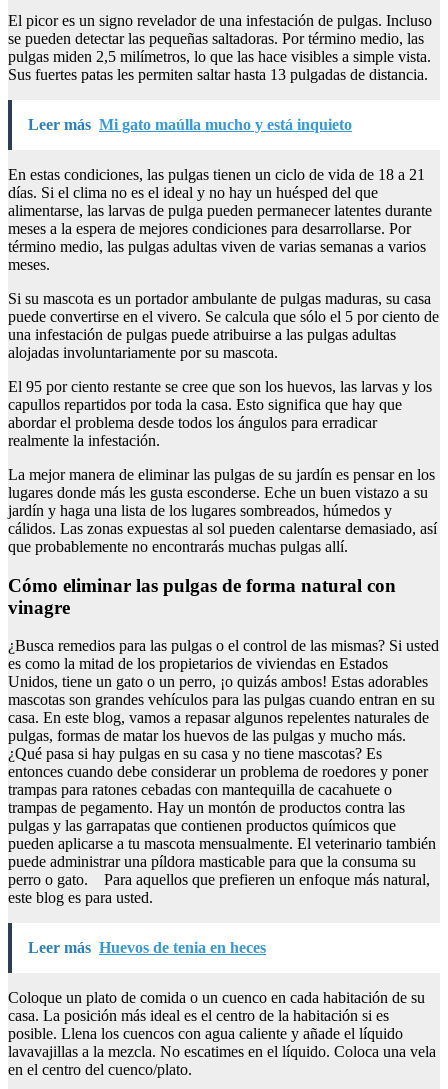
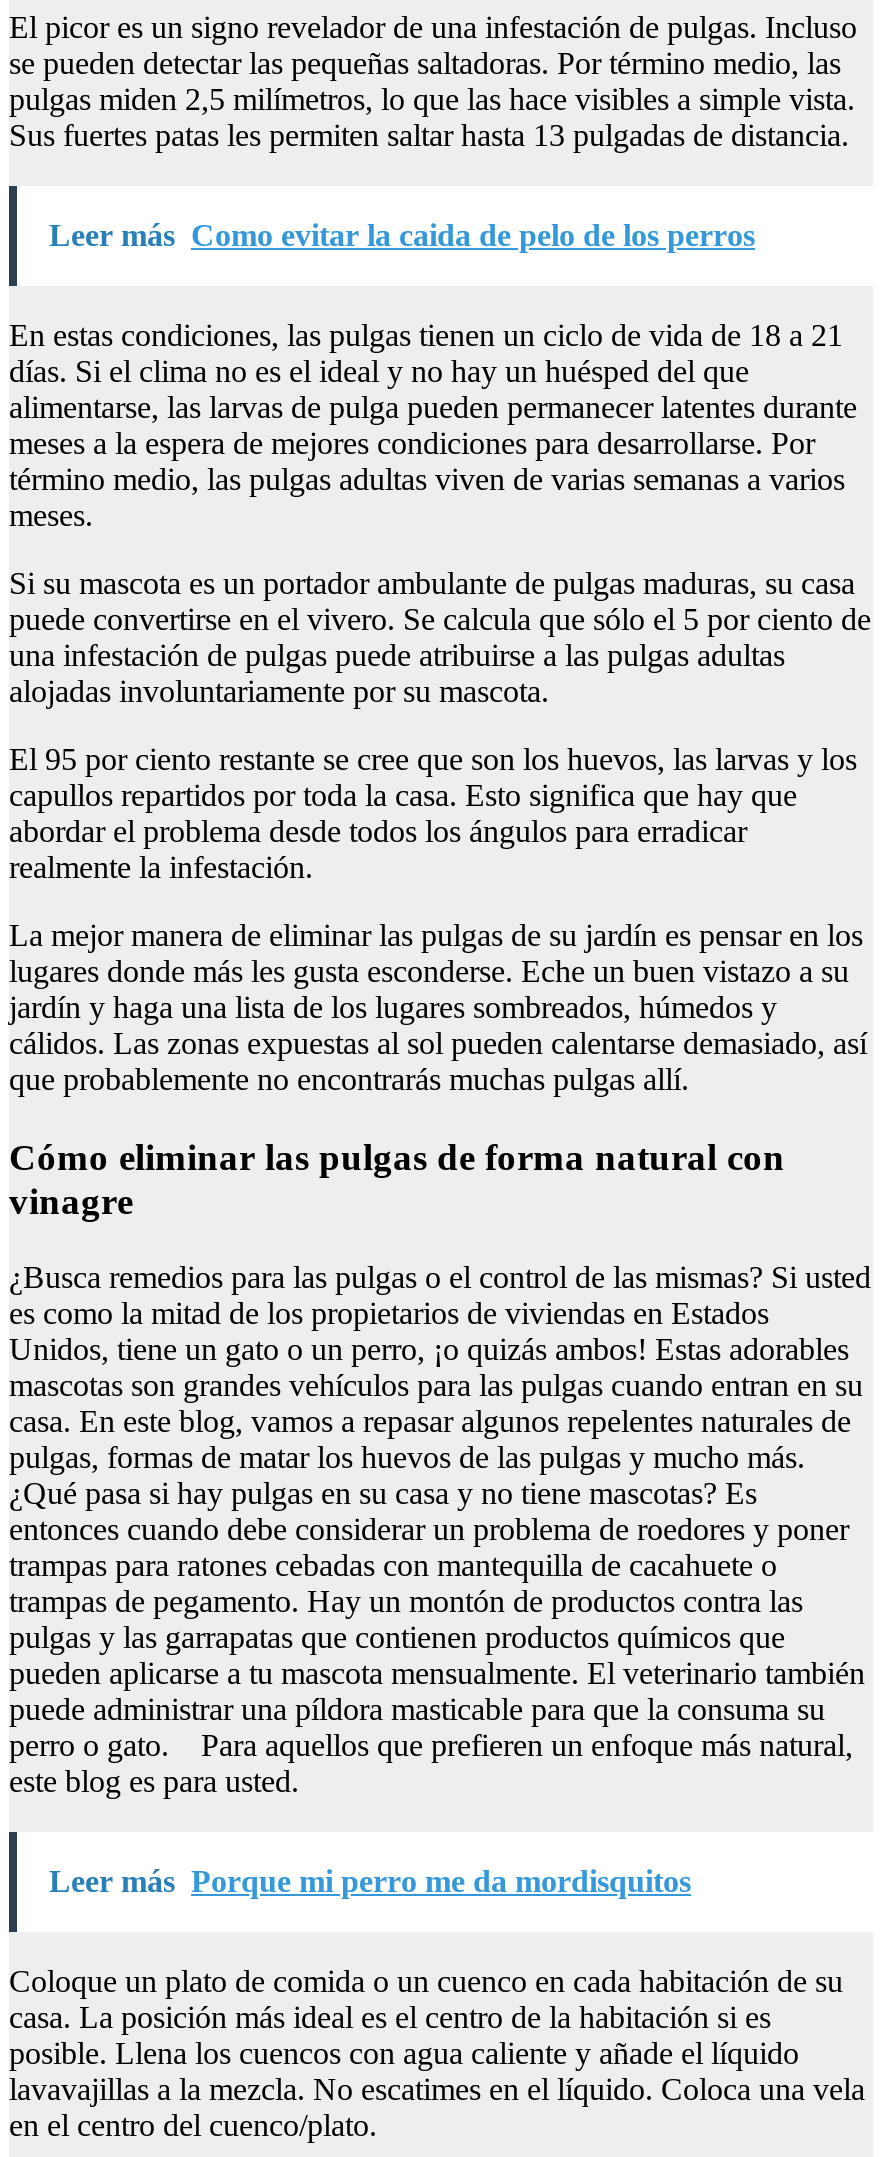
- Leer más Mi gato maúlla mucho y está inquieto
+ Leer más Como evitar la caida de pelo de los perros

- Leer más Huevos de tenia en heces
+ Leer más Porque mi perro me da mordisquitos
